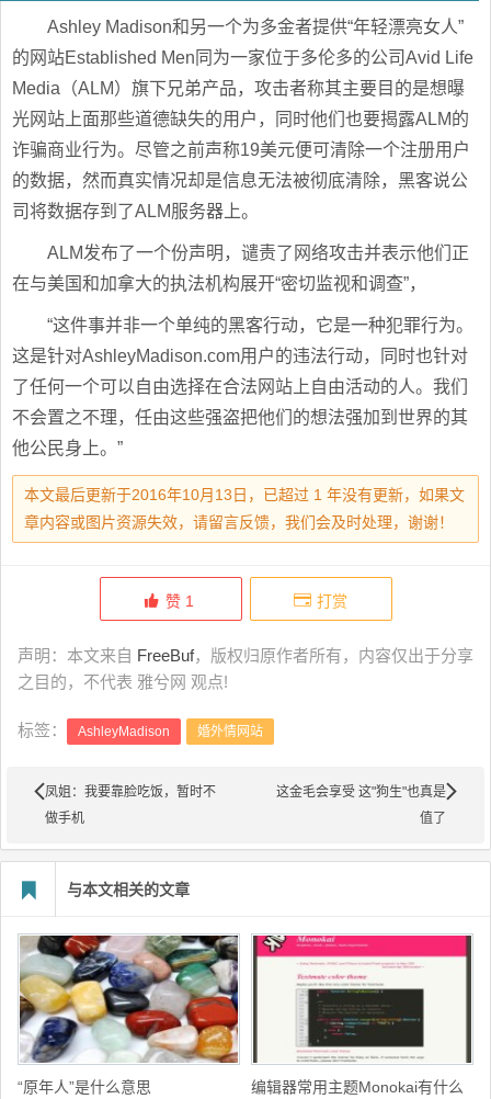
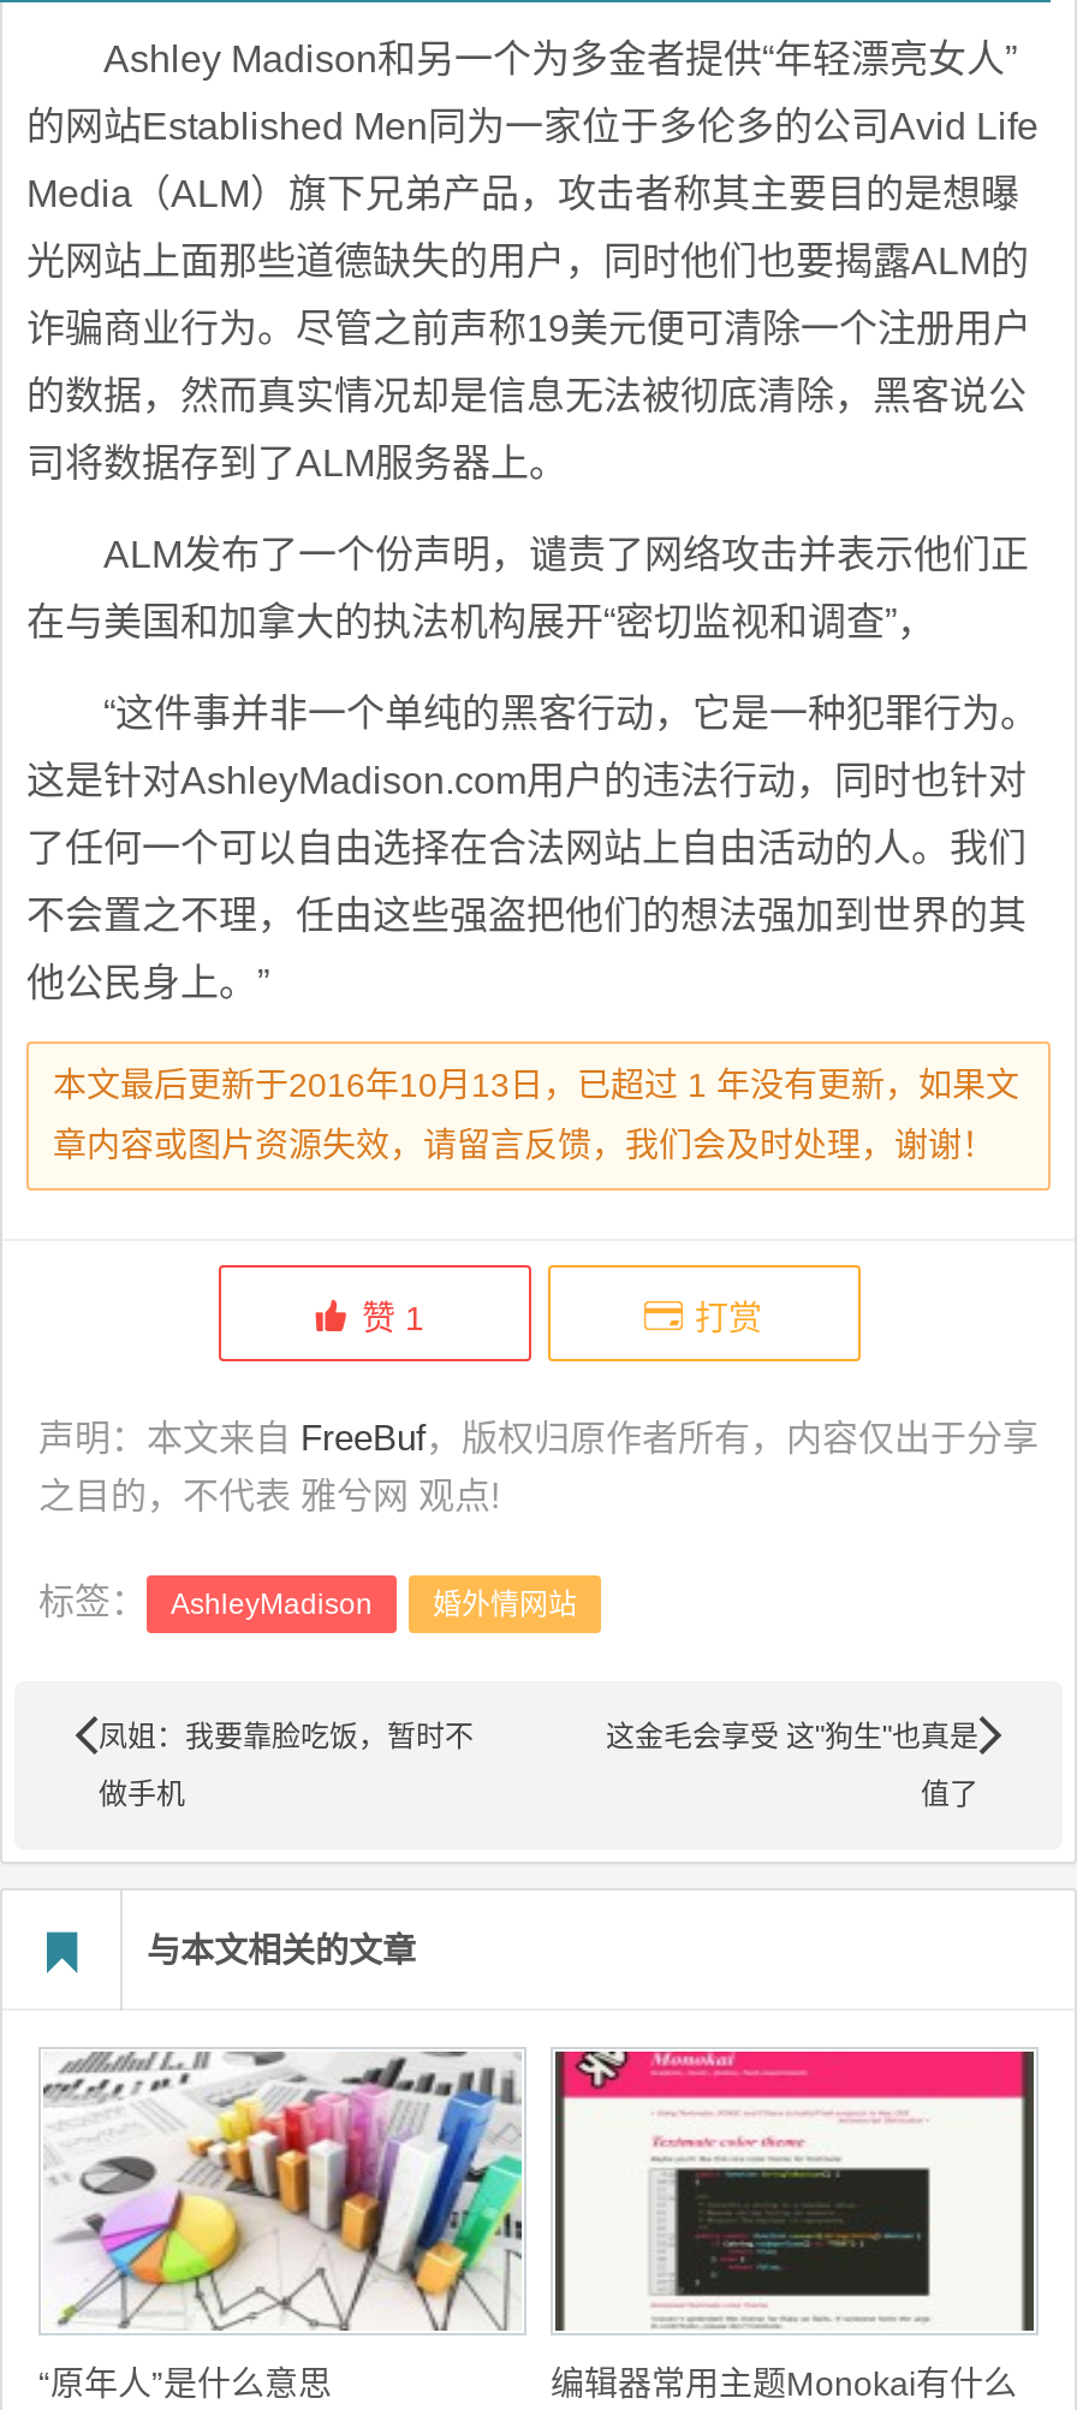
- [image]
+ [image]
